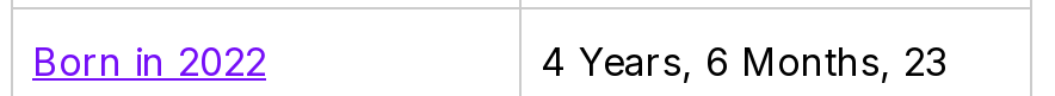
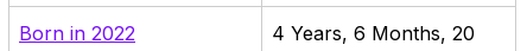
- 4 Years, 6 Months, 23
+ 4 Years, 6 Months, 20
